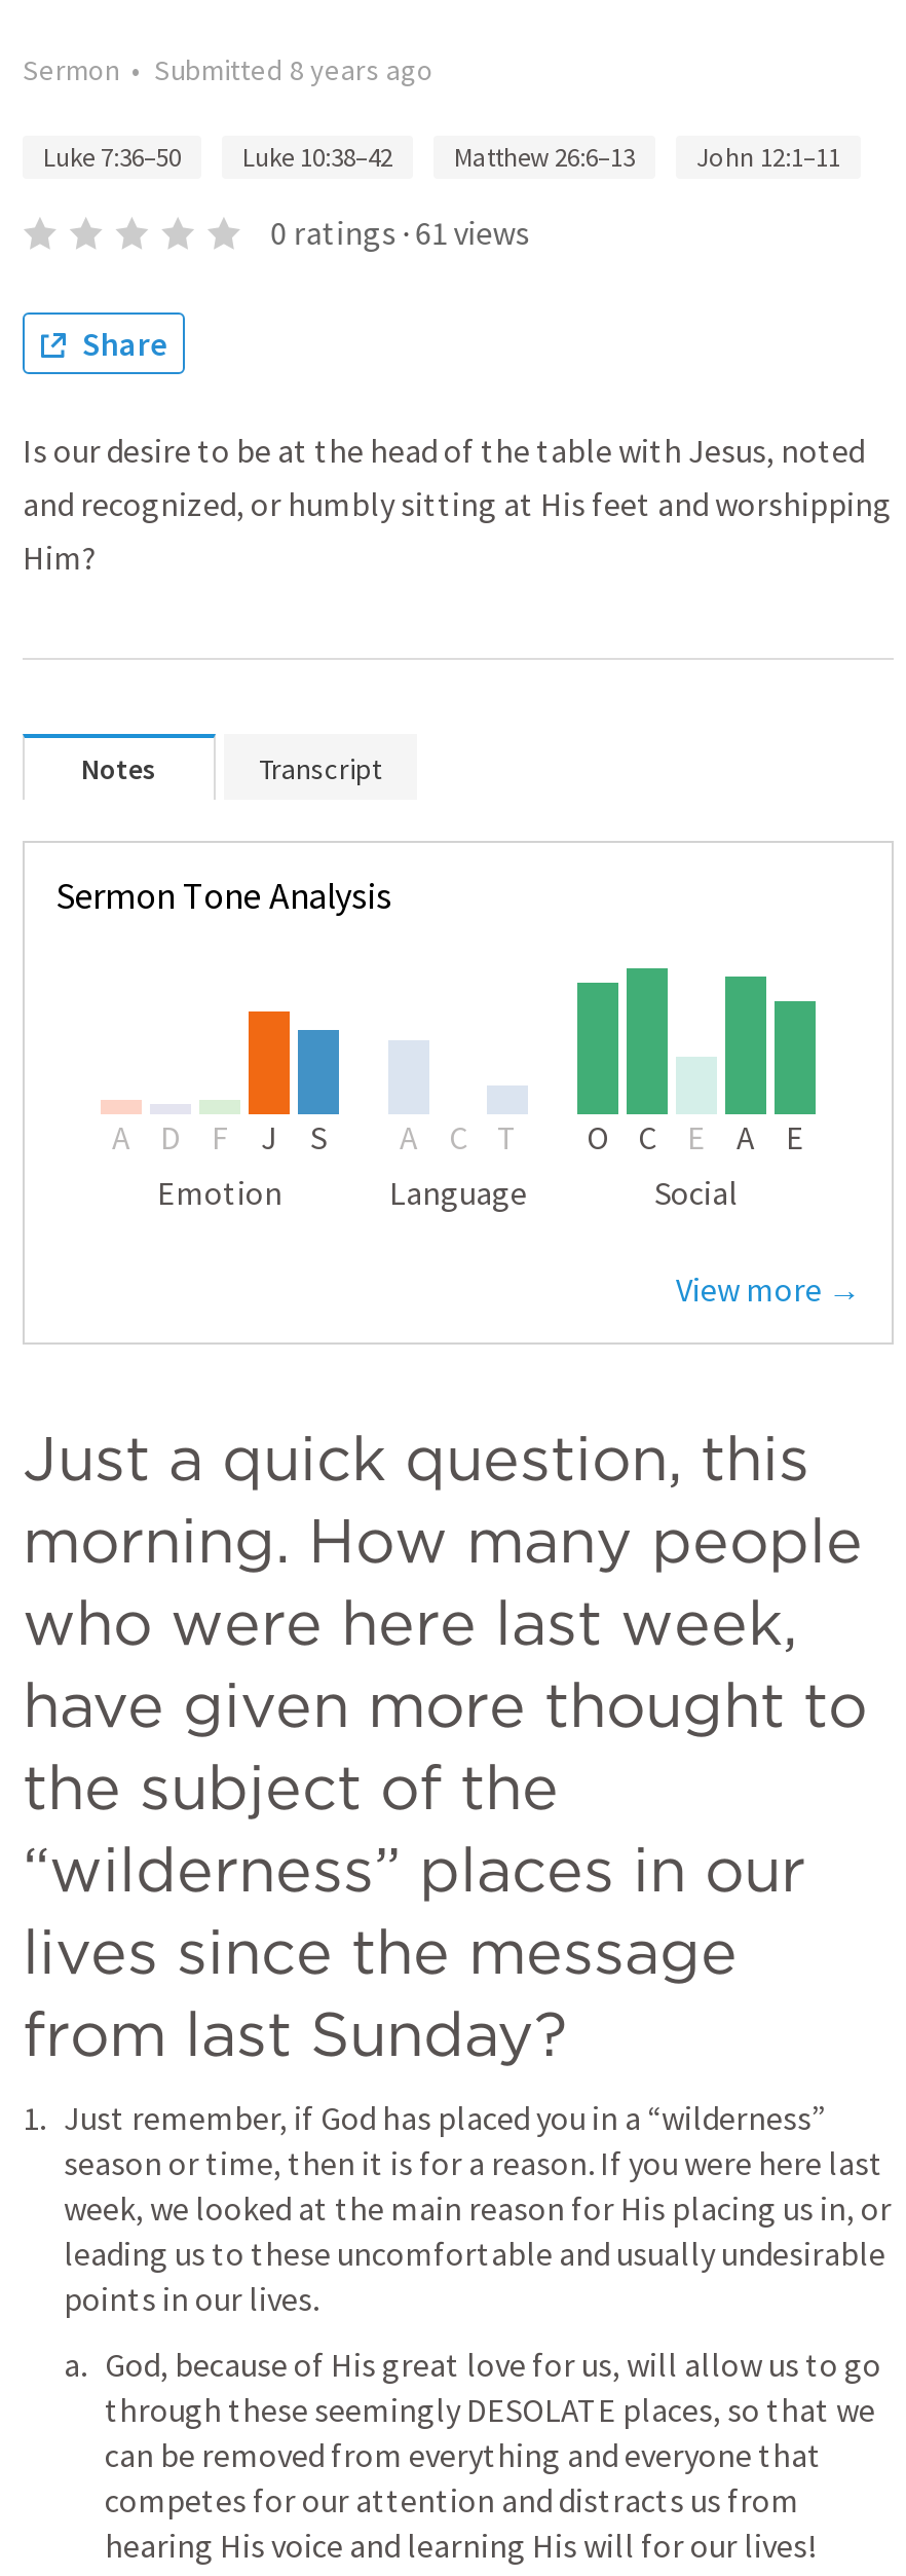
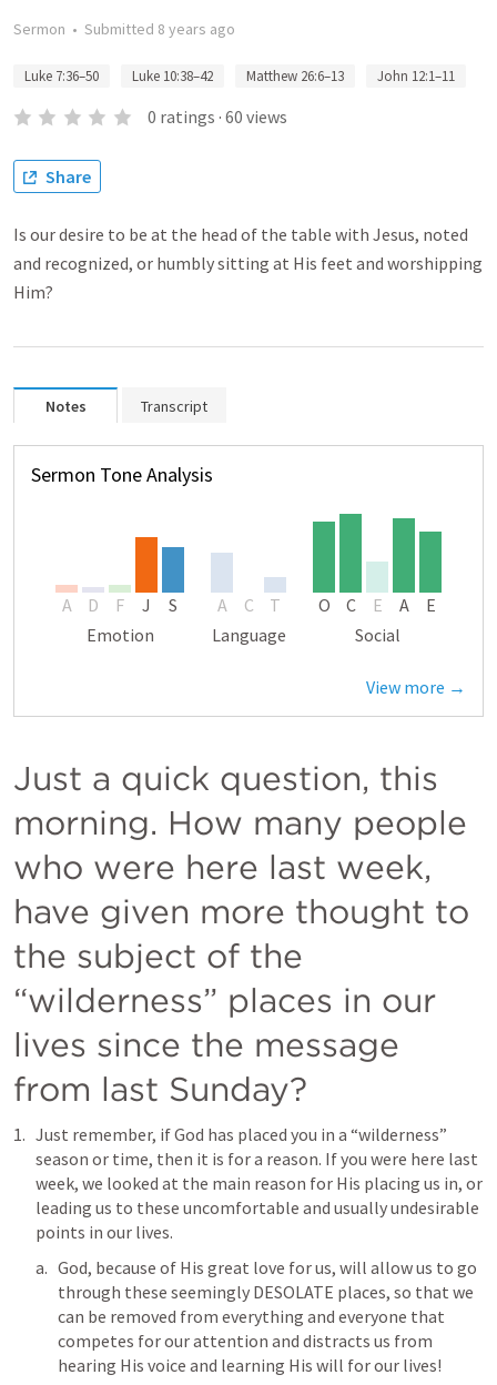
- 0 ratings · 61 views
+ 0 ratings · 60 views
